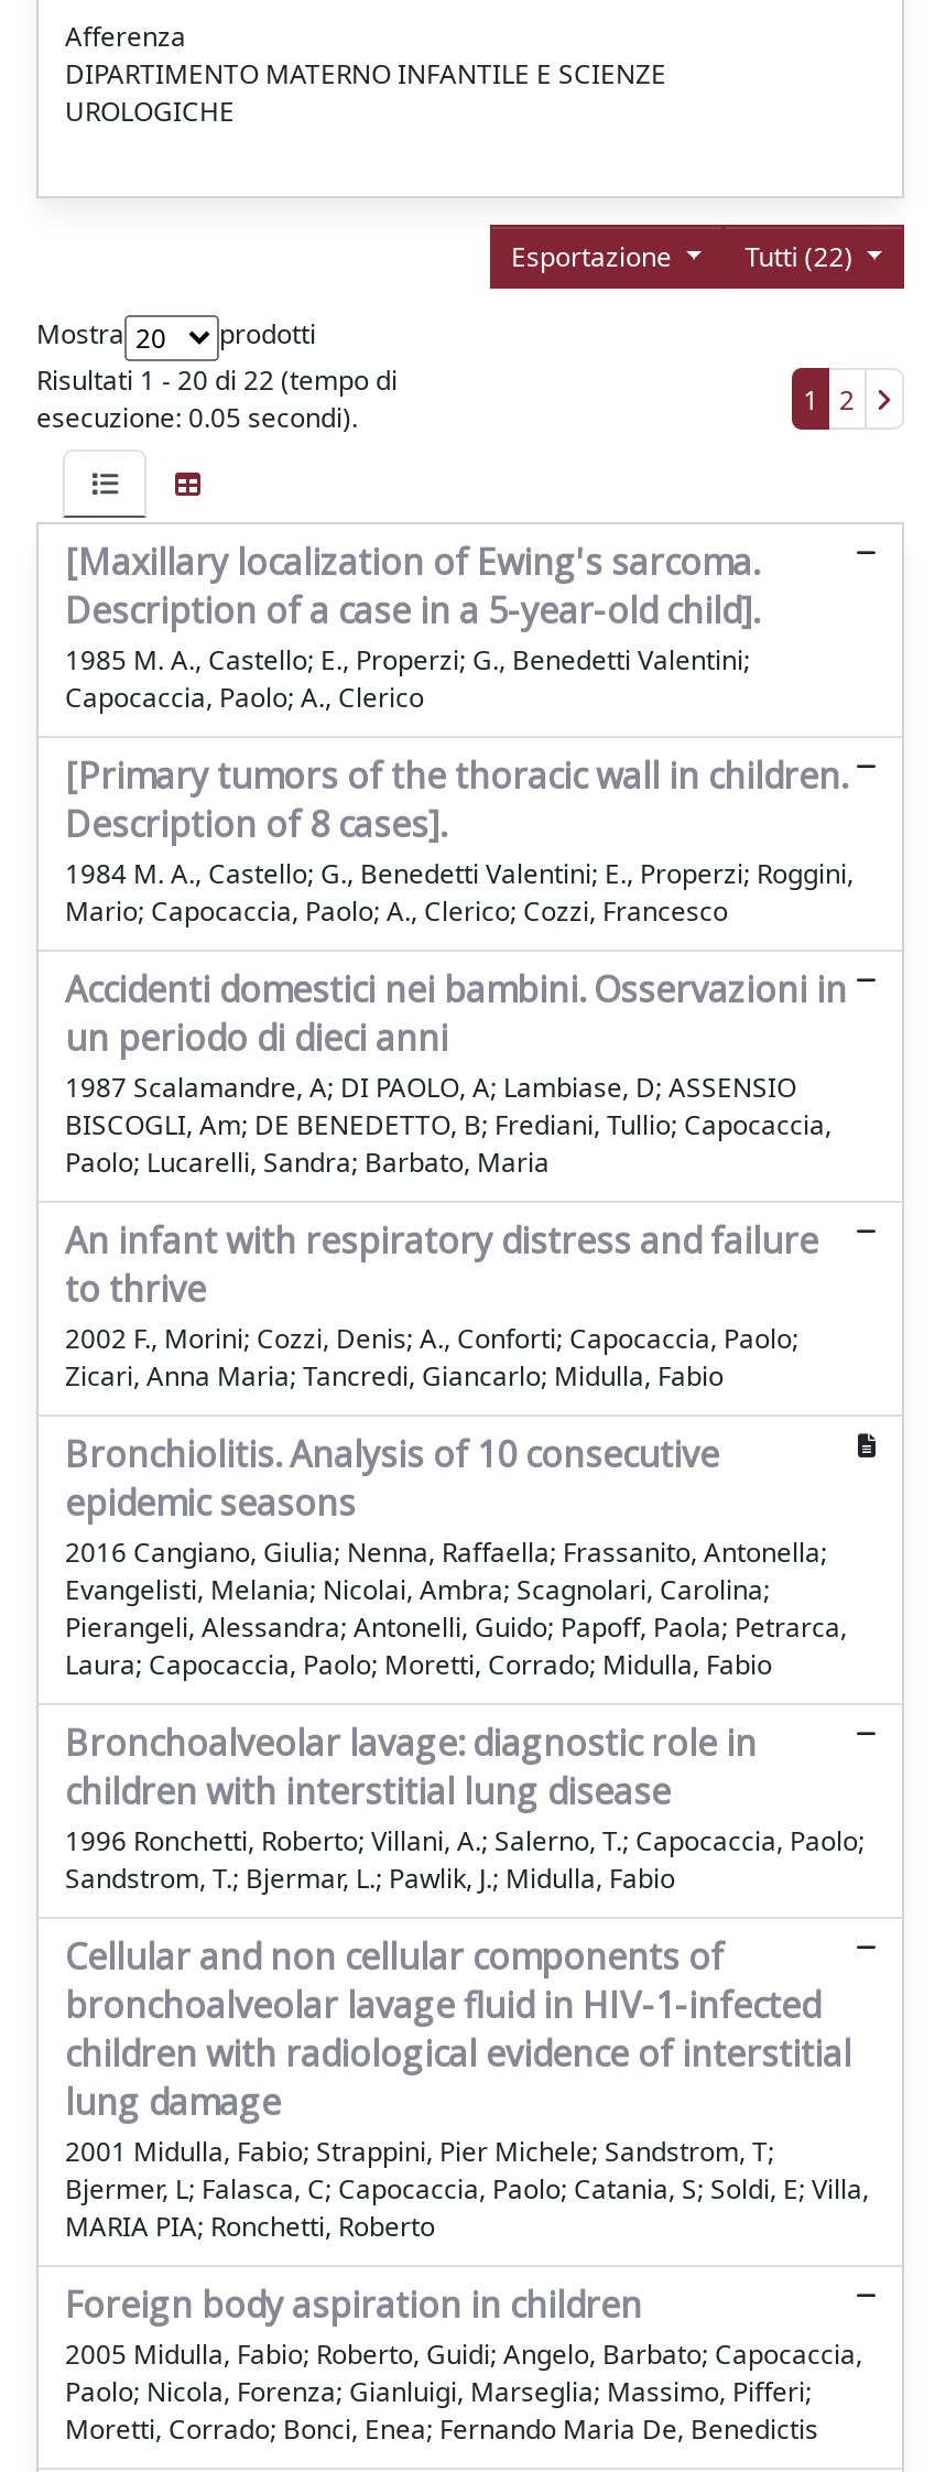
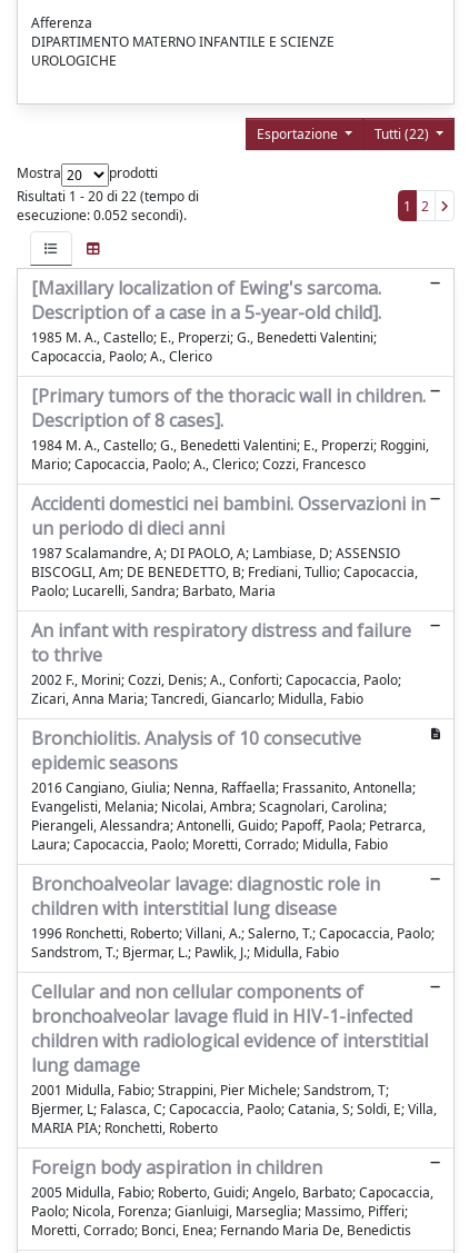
- esecuzione: 0.05 secondi).
+ esecuzione: 0.052 secondi).
